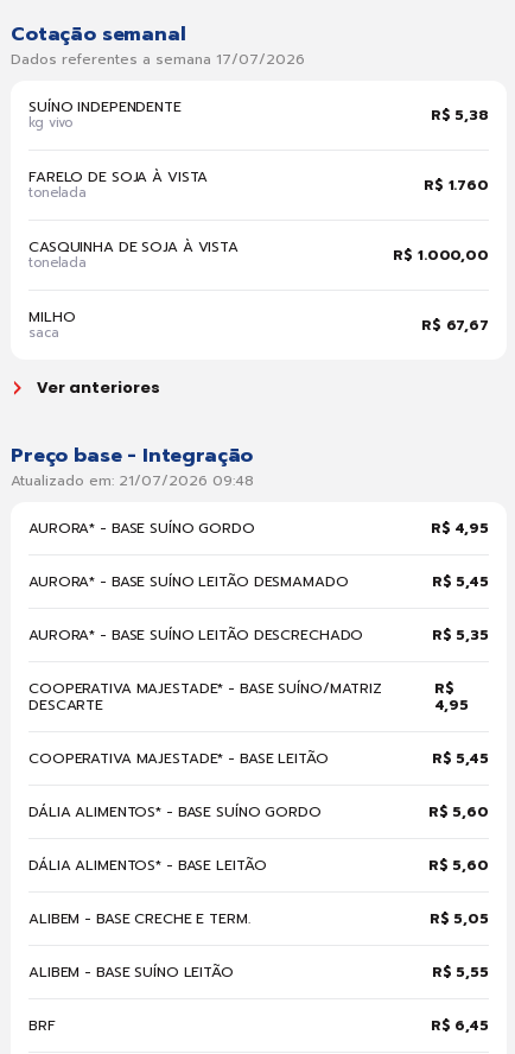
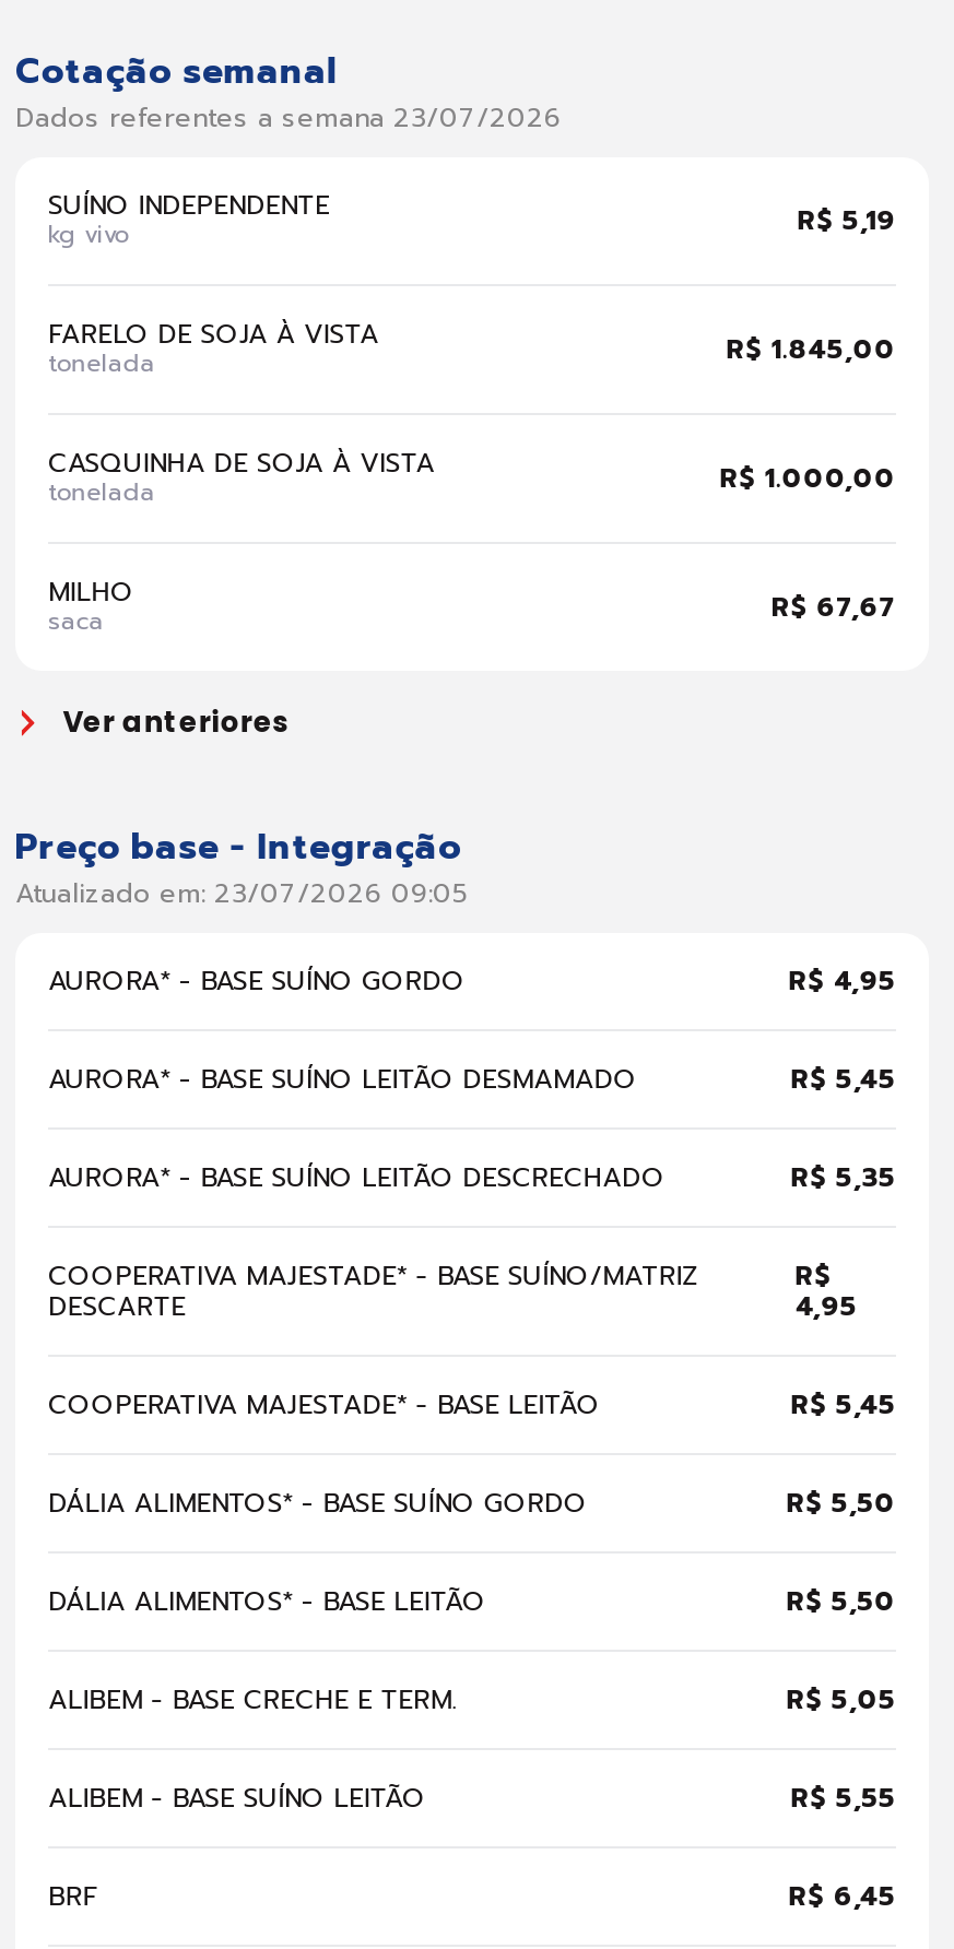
- Dados referentes a semana 17/07/2026
+ Dados referentes a semana 23/07/2026

- R$ 5,38
+ R$ 5,19

- R$ 1.760
+ R$ 1.845,00

- Atualizado em: 21/07/2026 09:48
+ Atualizado em: 23/07/2026 09:05

- R$ 5,60
+ R$ 5,50

- R$ 5,60
+ R$ 5,50
